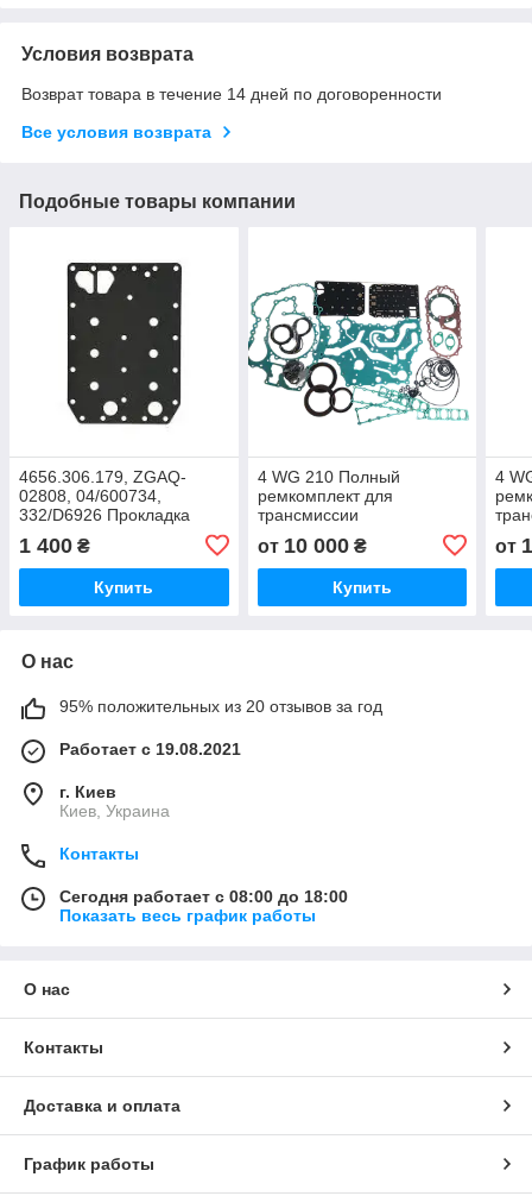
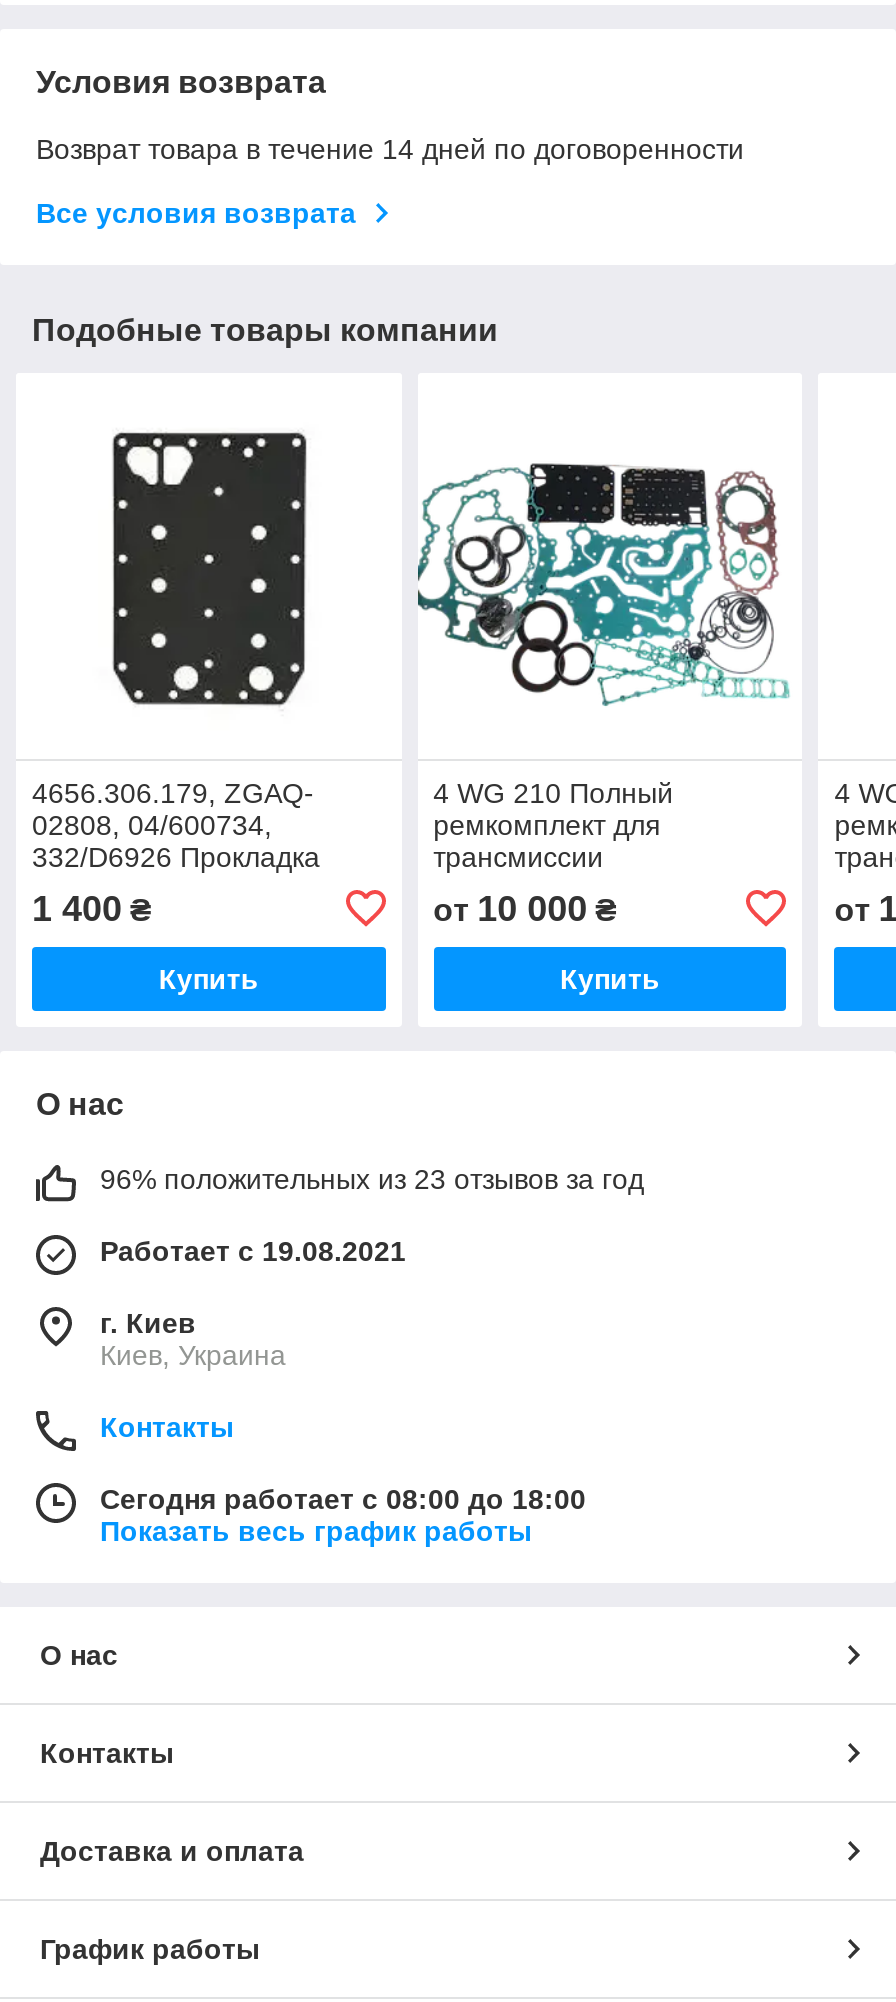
- 95% положительных из 20 отзывов за год
+ 96% положительных из 23 отзывов за год
